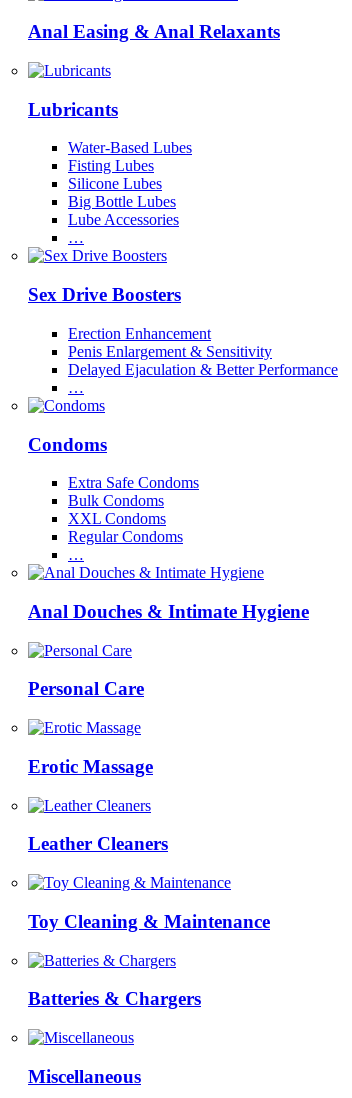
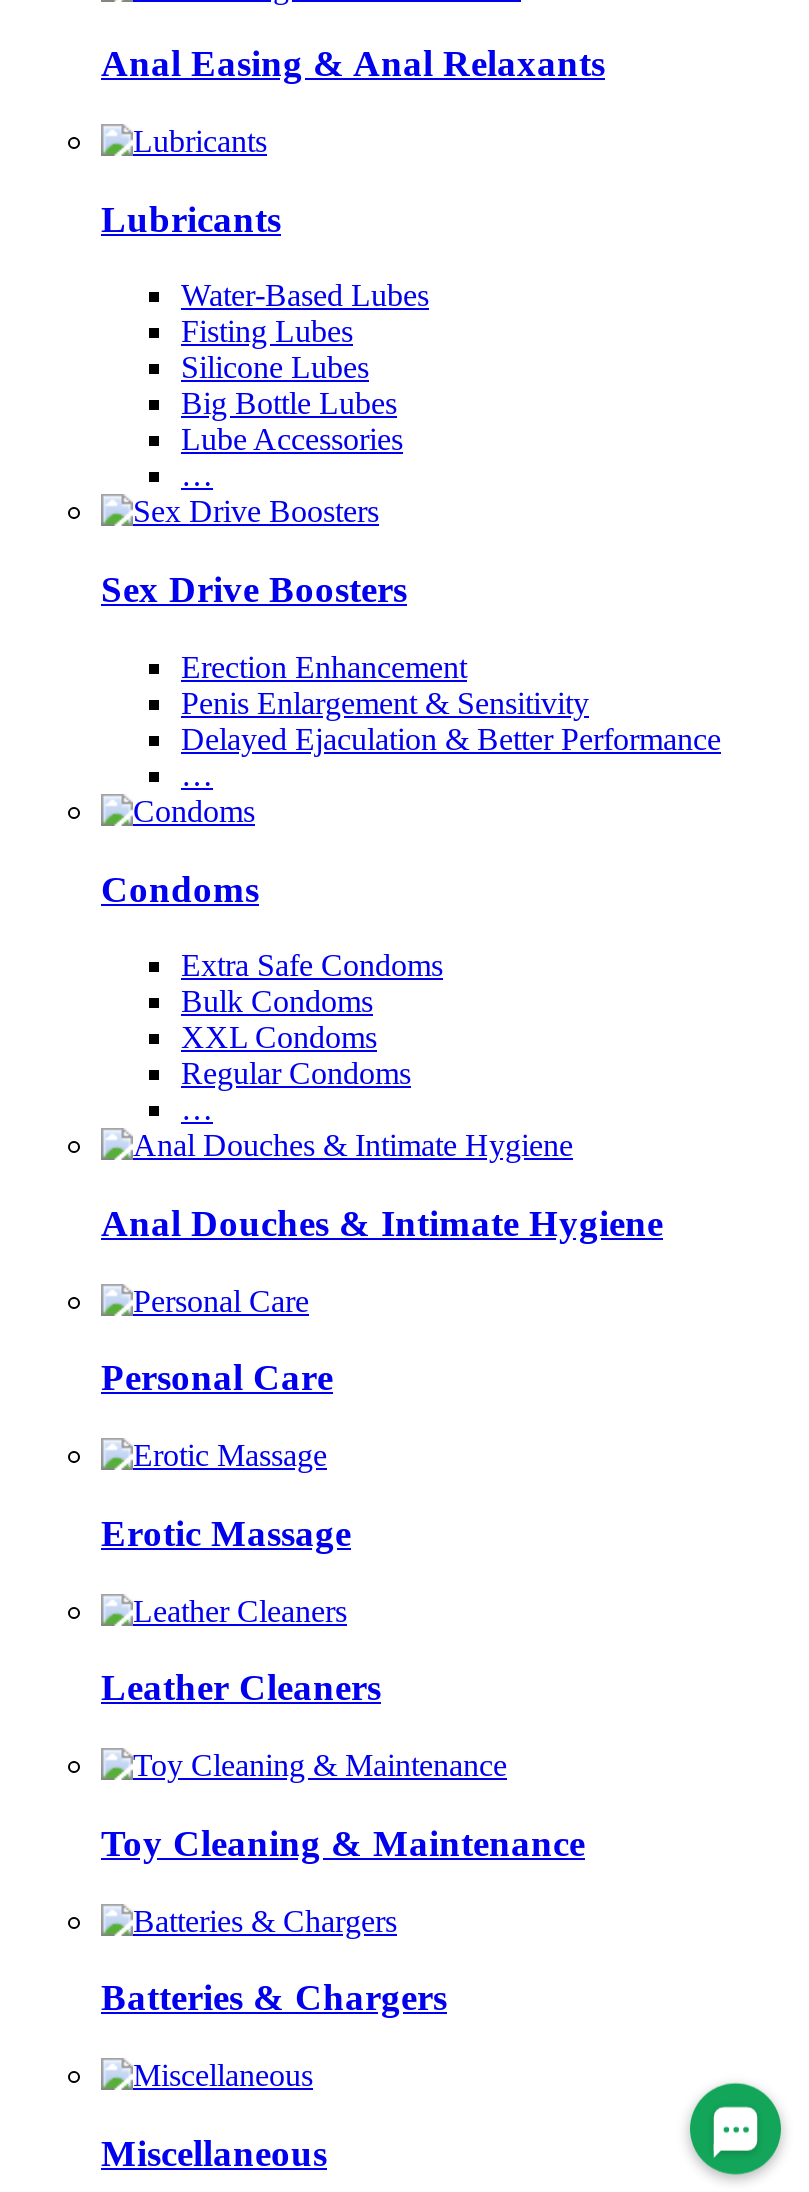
+ [image]
